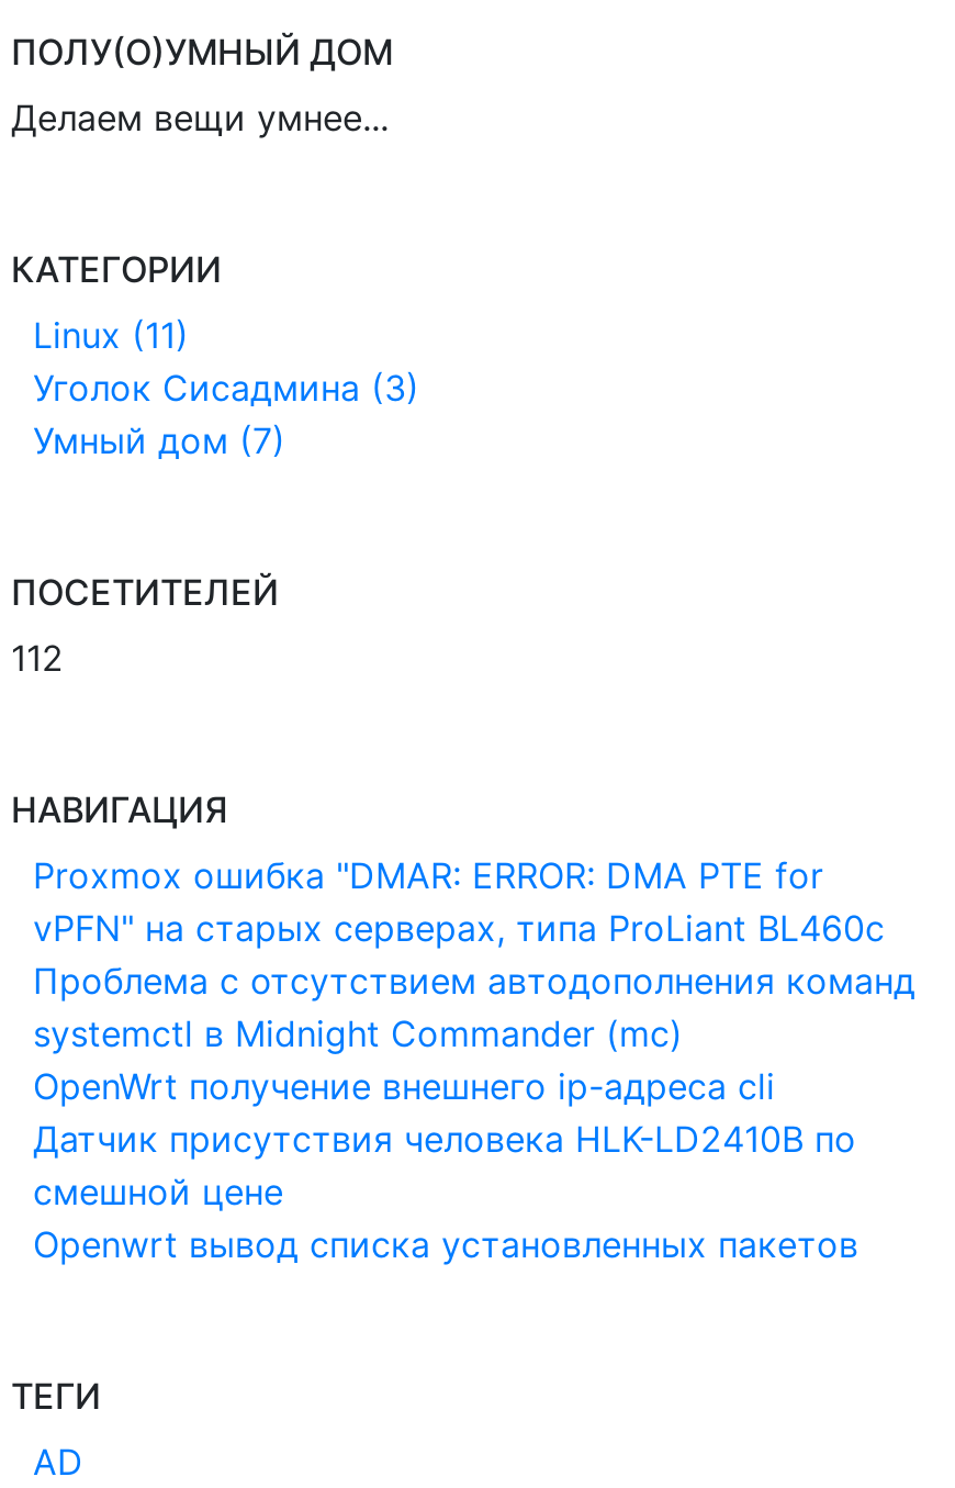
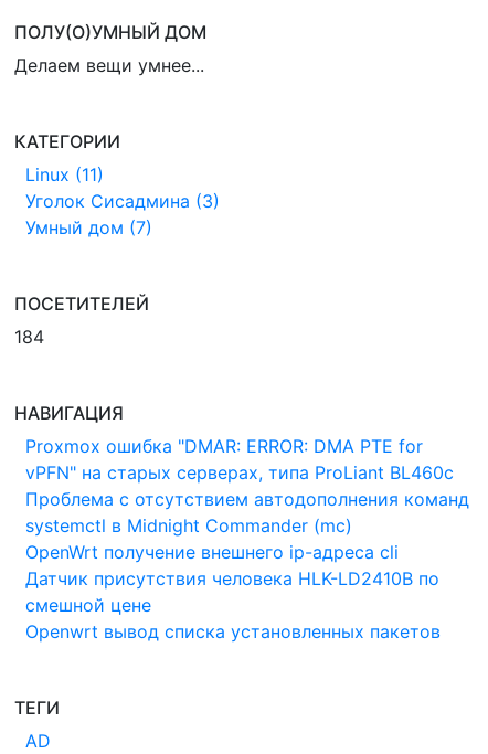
- 112
+ 184
